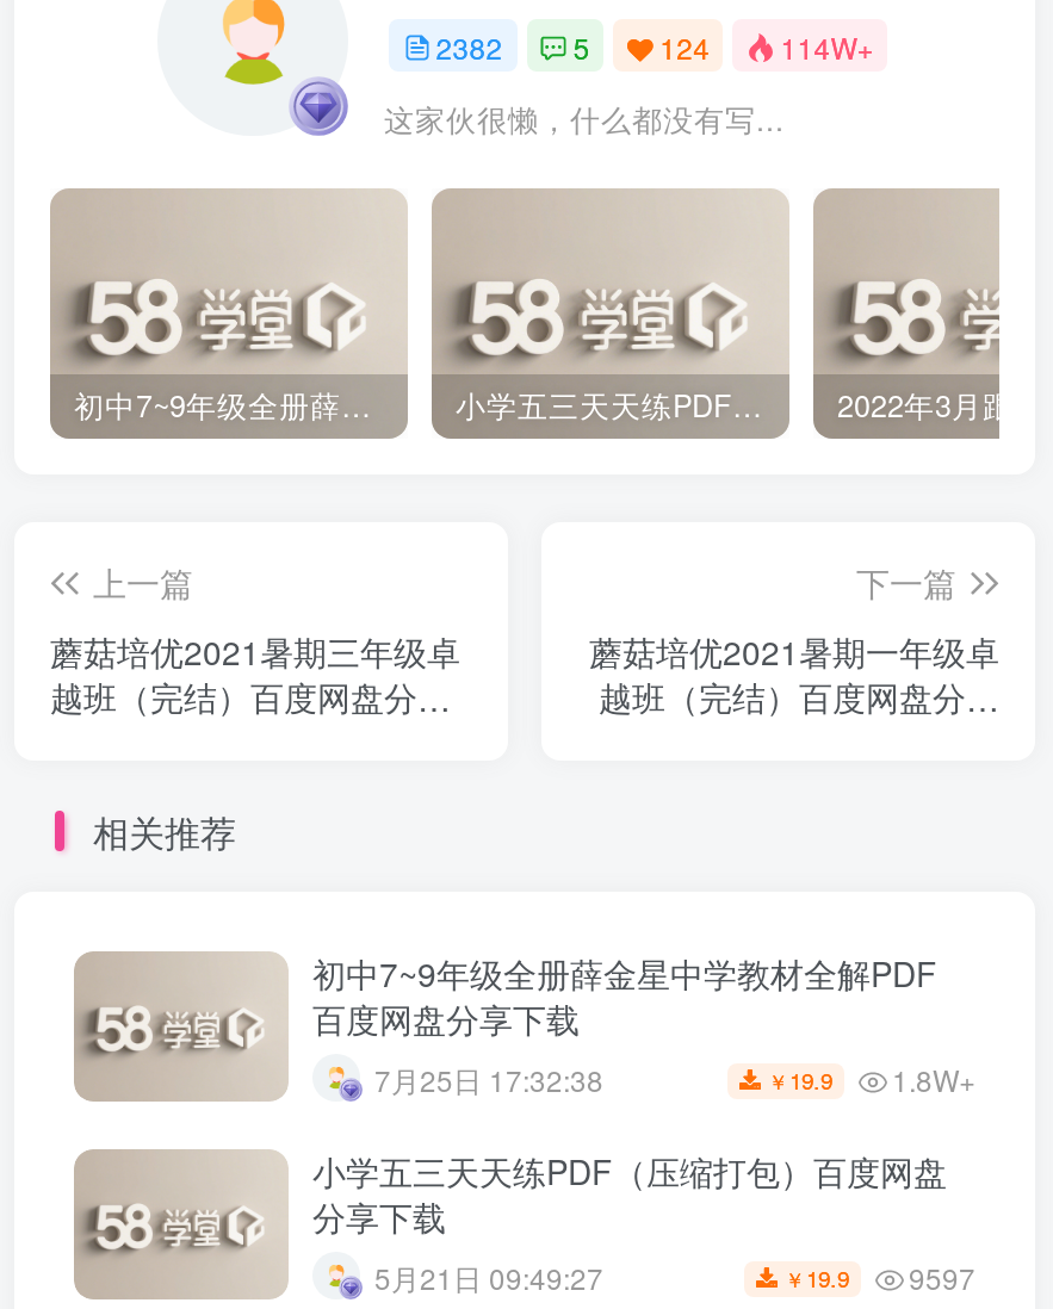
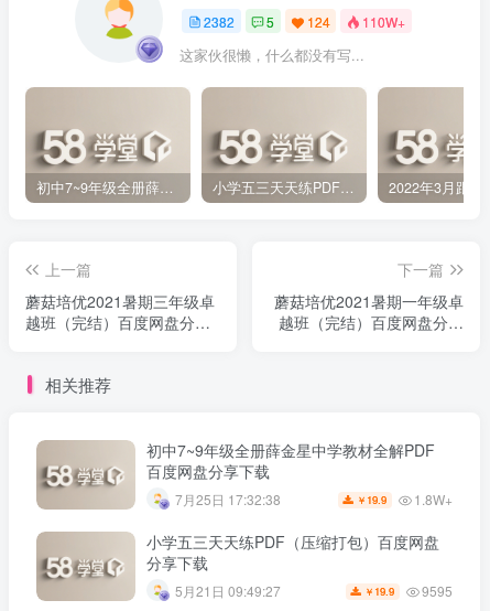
- 2382 5 124 114W+
+ 2382 5 124 110W+

- ￥19.9 9597
+ ￥19.9 9595
